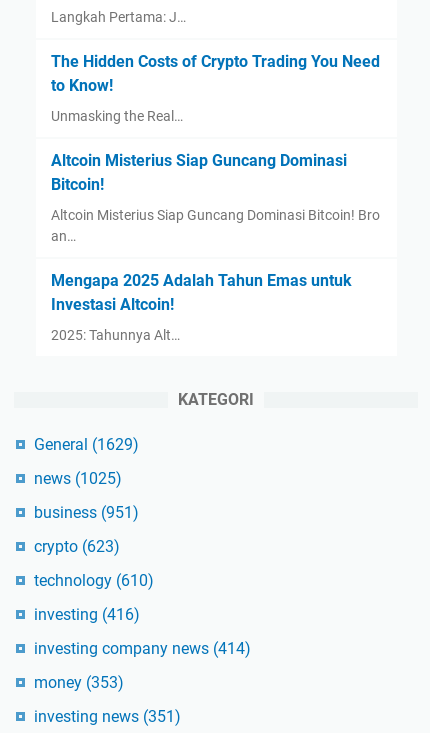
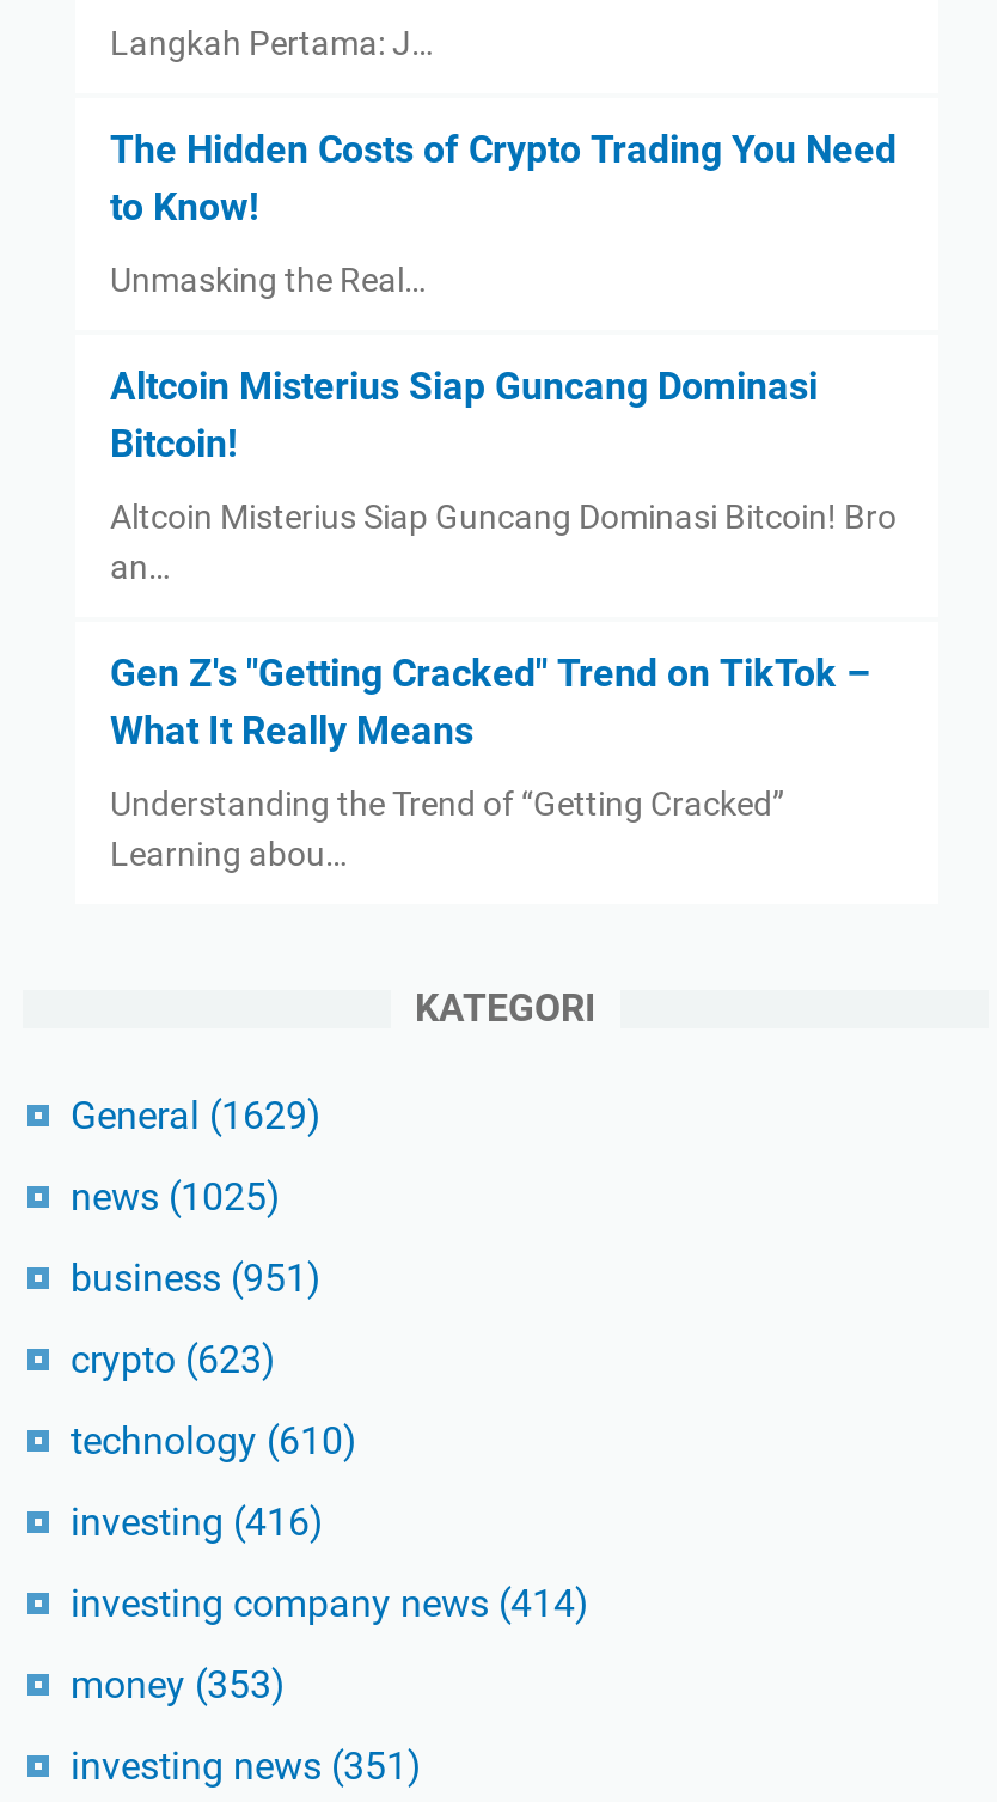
- Mengapa 2025 Adalah Tahun Emas untuk
- Investasi Altcoin!
+ Gen Z's "Getting Cracked" Trend on TikTok –
+ What It Really Means

- 2025: Tahunnya Alt…
+ Understanding the Trend of “Getting Cracked”
+ Learning abou…
